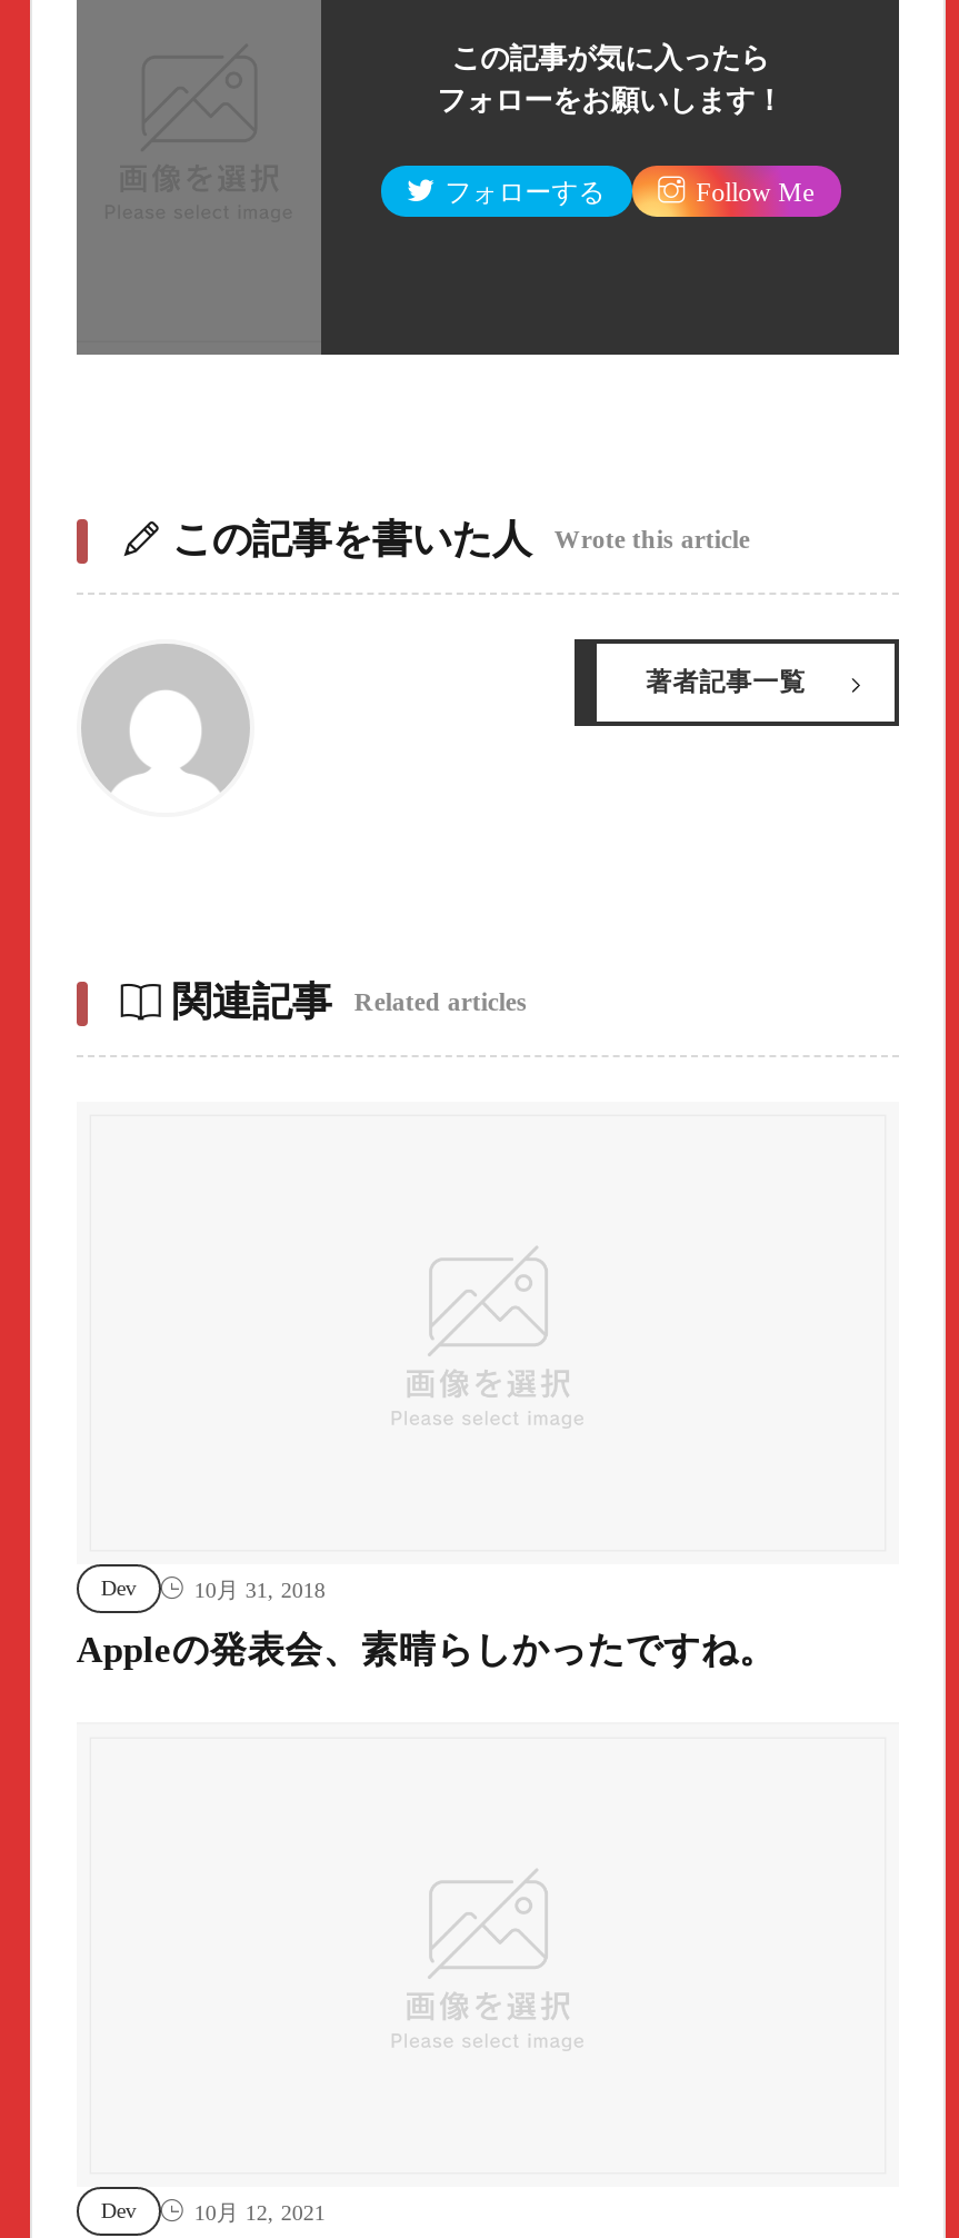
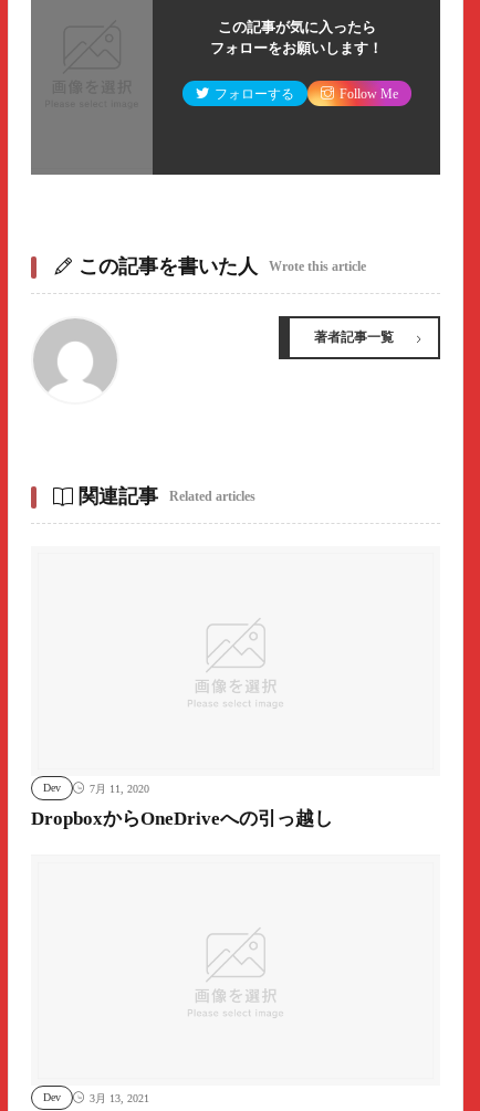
- 10月 31, 2018
+ 7月 11, 2020

- Appleの発表会、素晴らしかったですね。
+ DropboxからOneDriveへの引っ越し

- 10月 12, 2021
+ 3月 13, 2021
